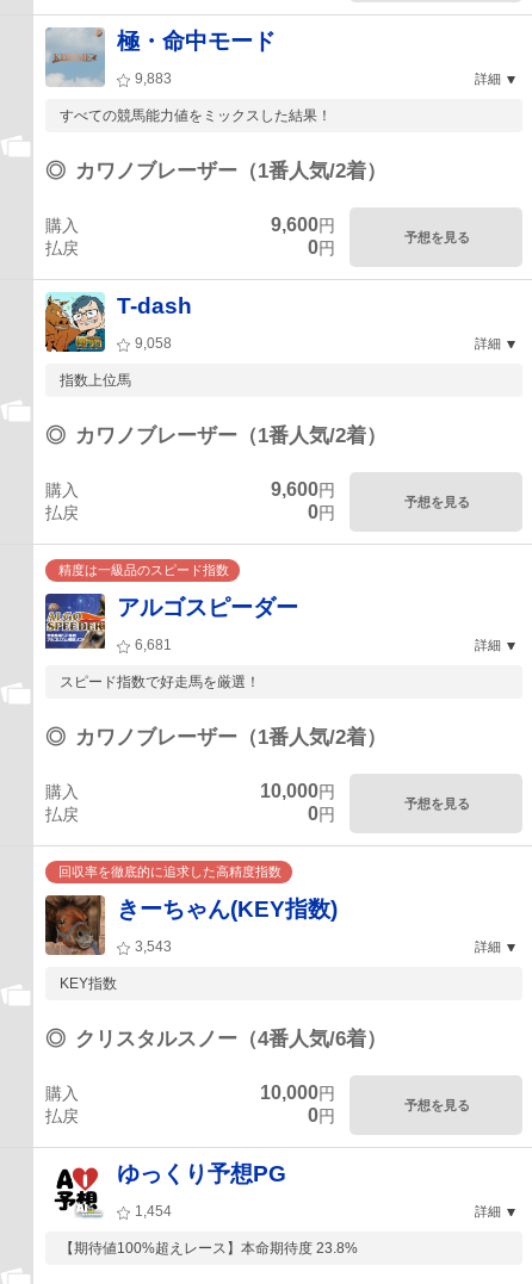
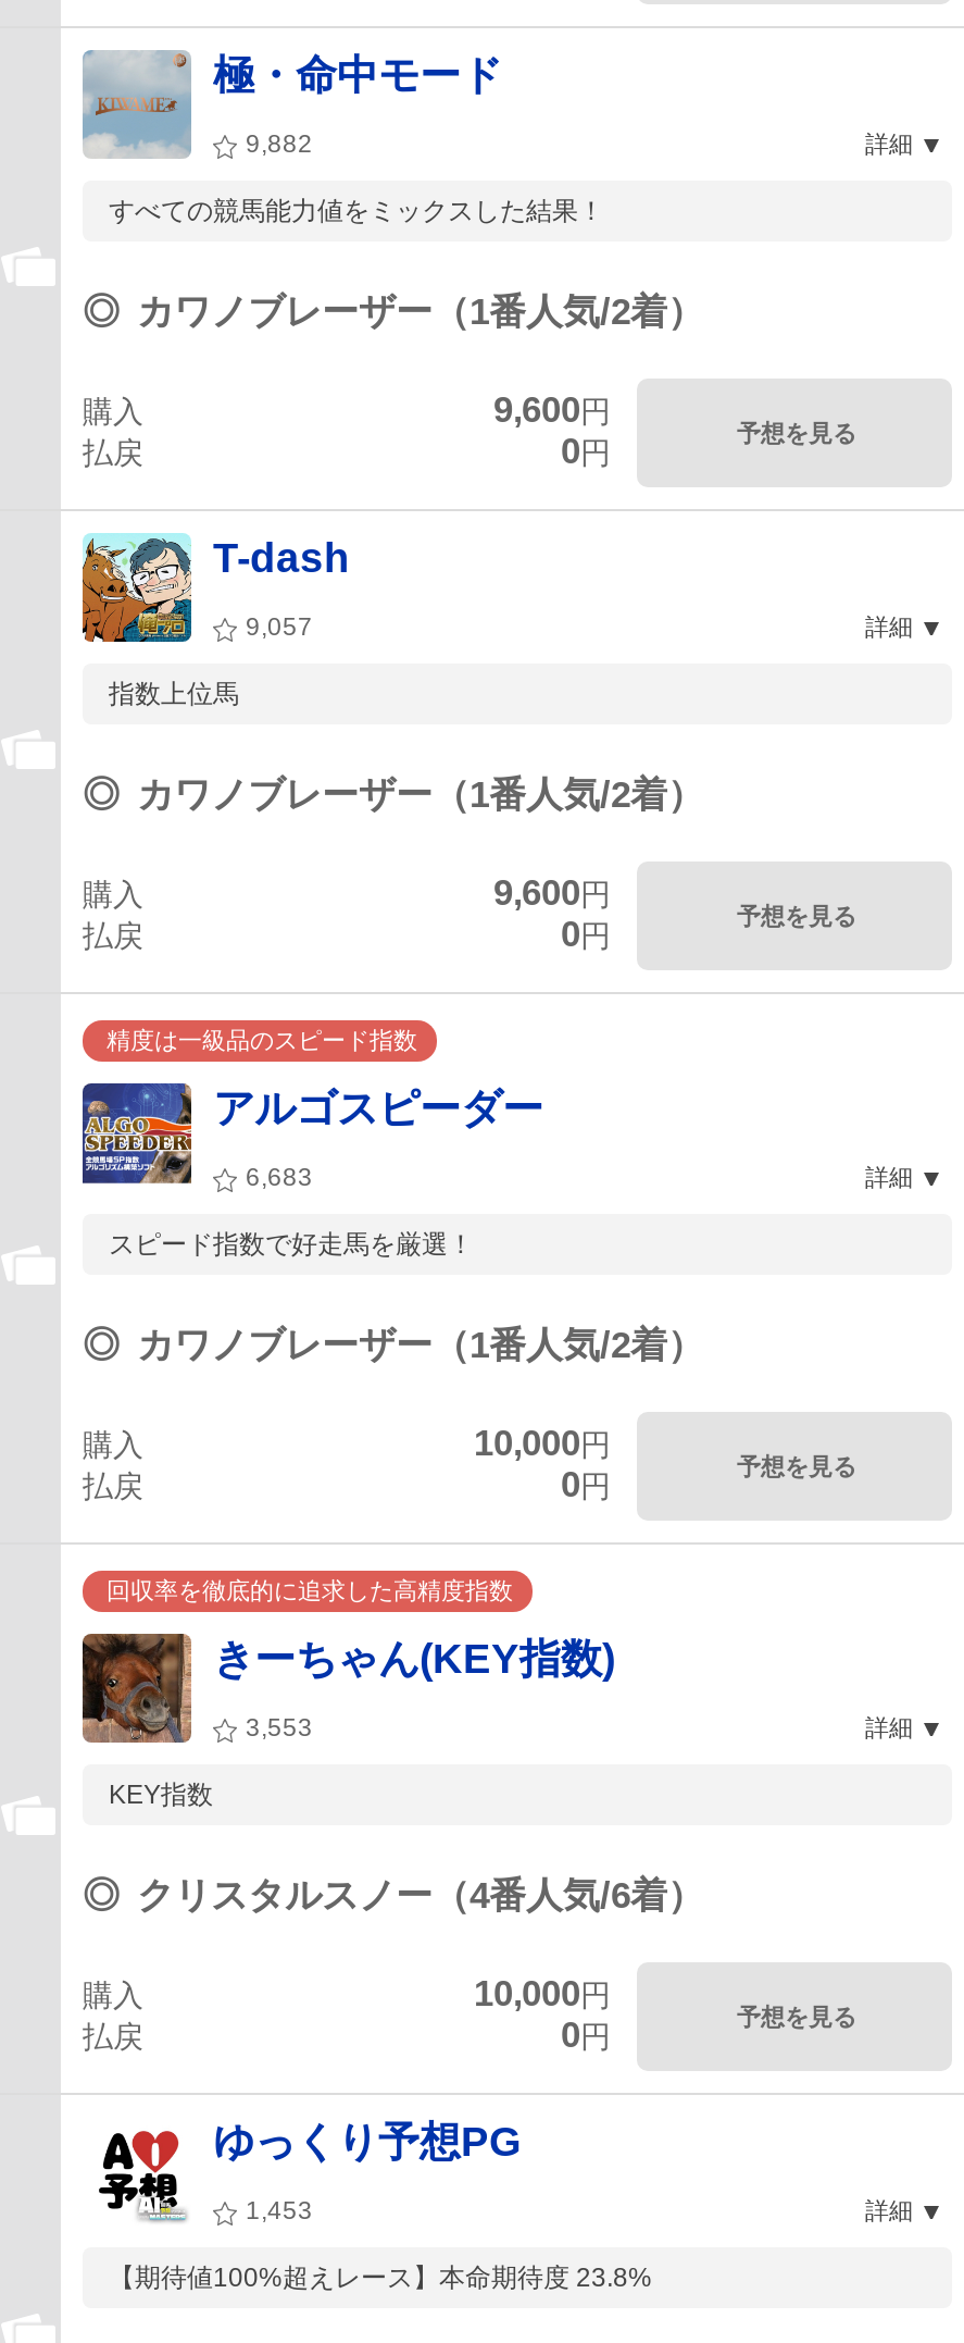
- 9,883
+ 9,882

- 9,058
+ 9,057

- 6,681
+ 6,683

- 3,543
+ 3,553

- 1,454
+ 1,453
